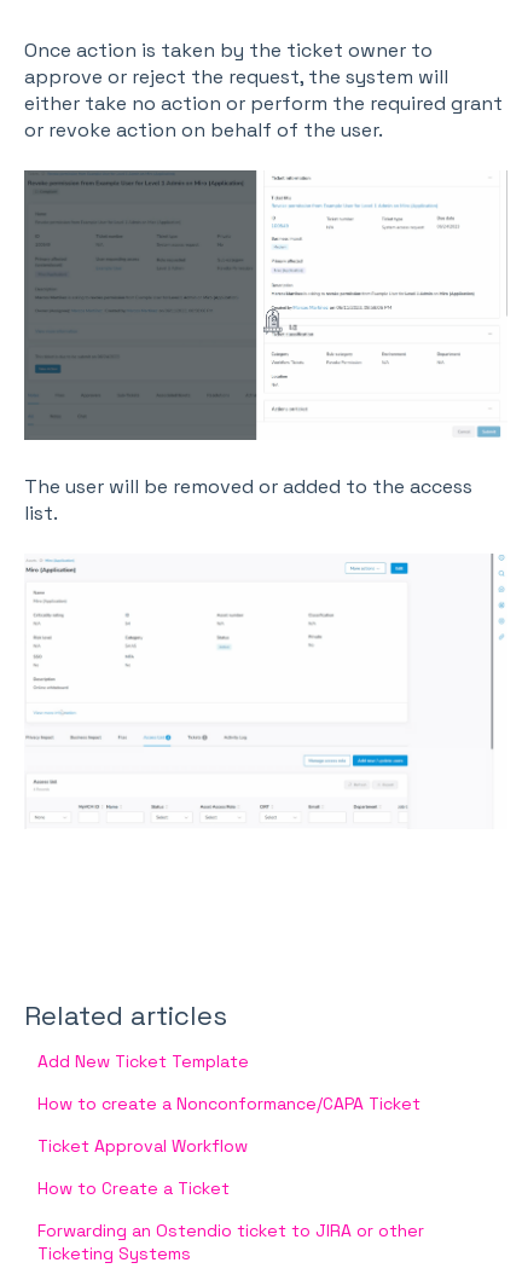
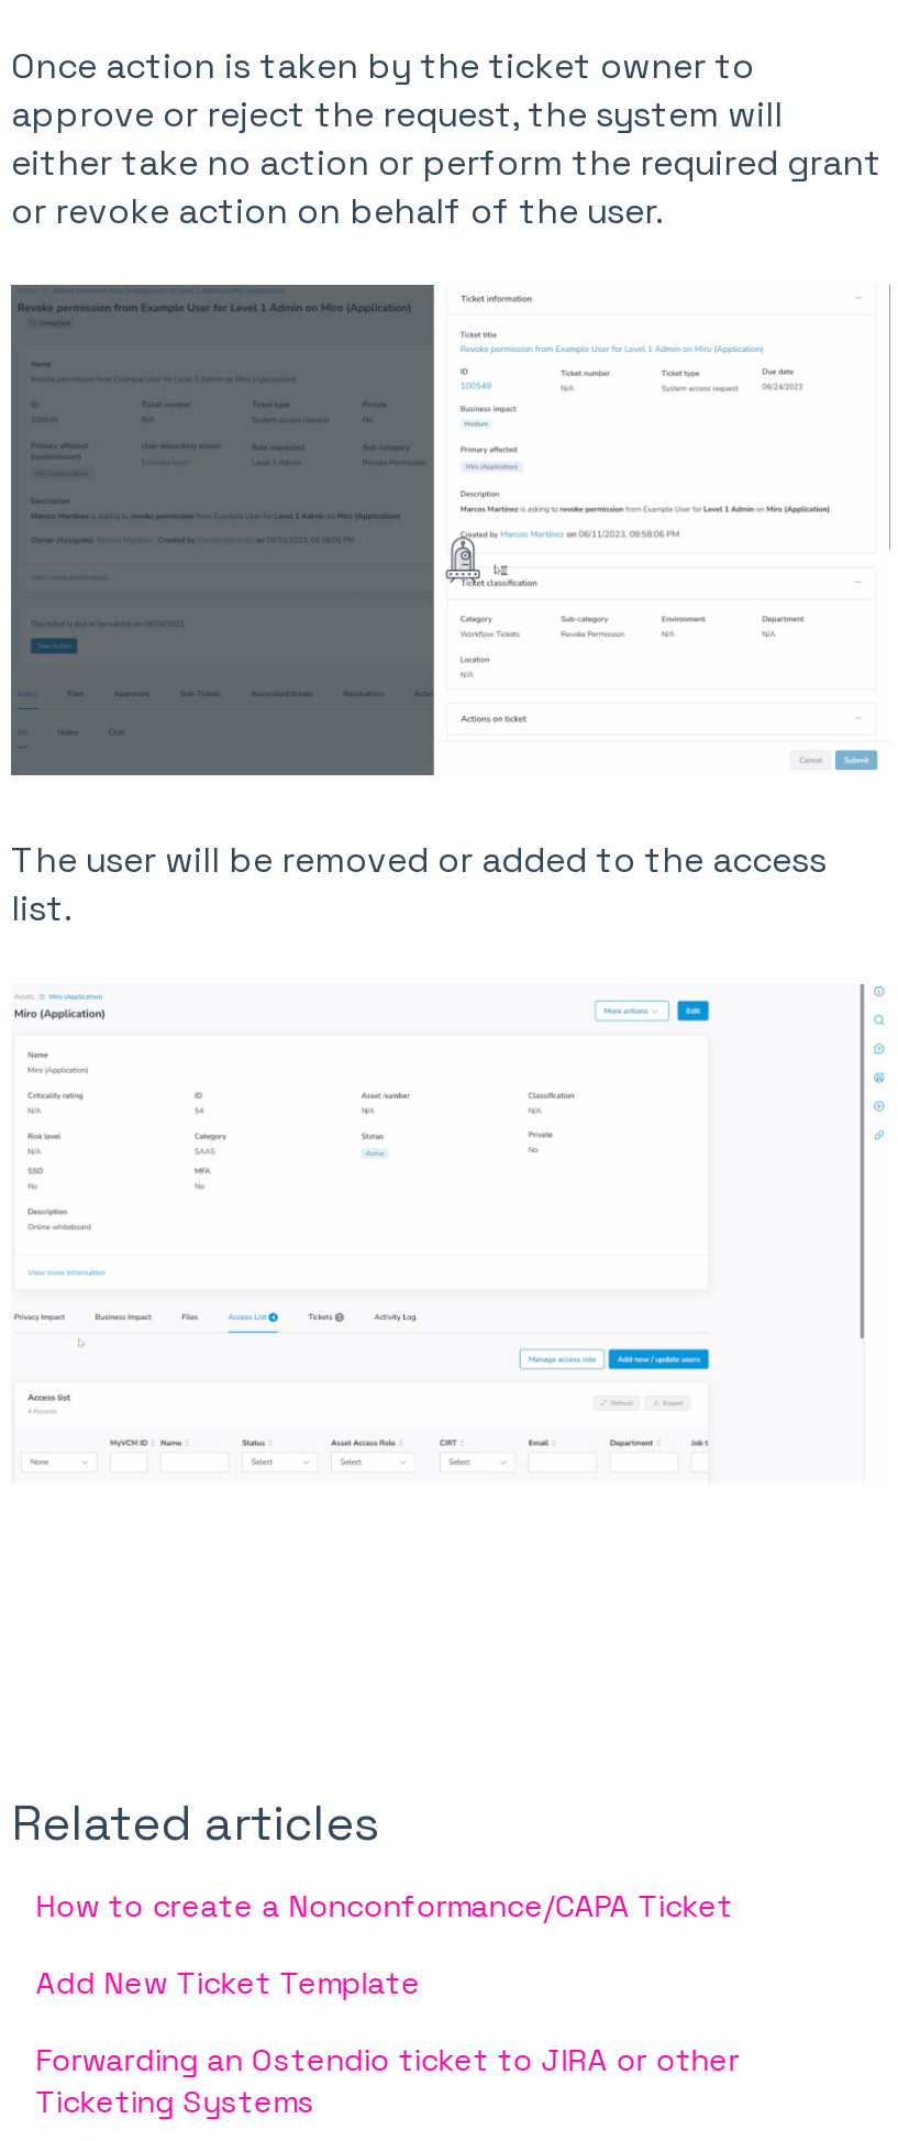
moved down: Add New Ticket Template

moved up: How to create a Nonconformance/CAPA Ticket

- Ticket Approval Workflow
- How to Create a Ticket
